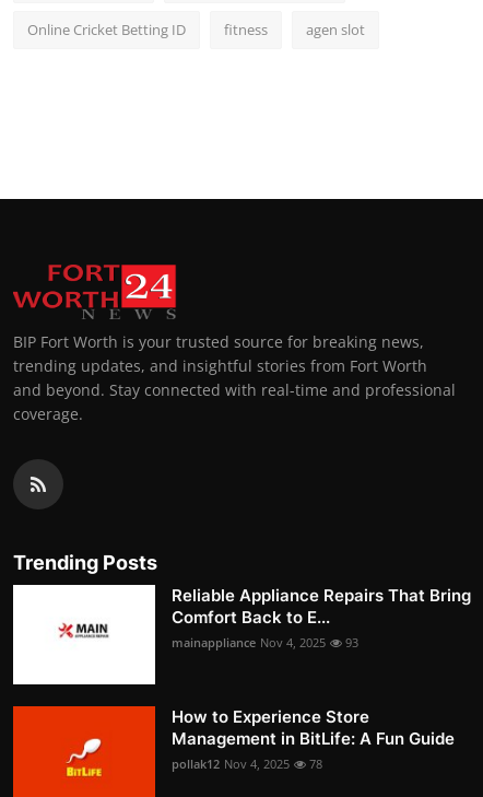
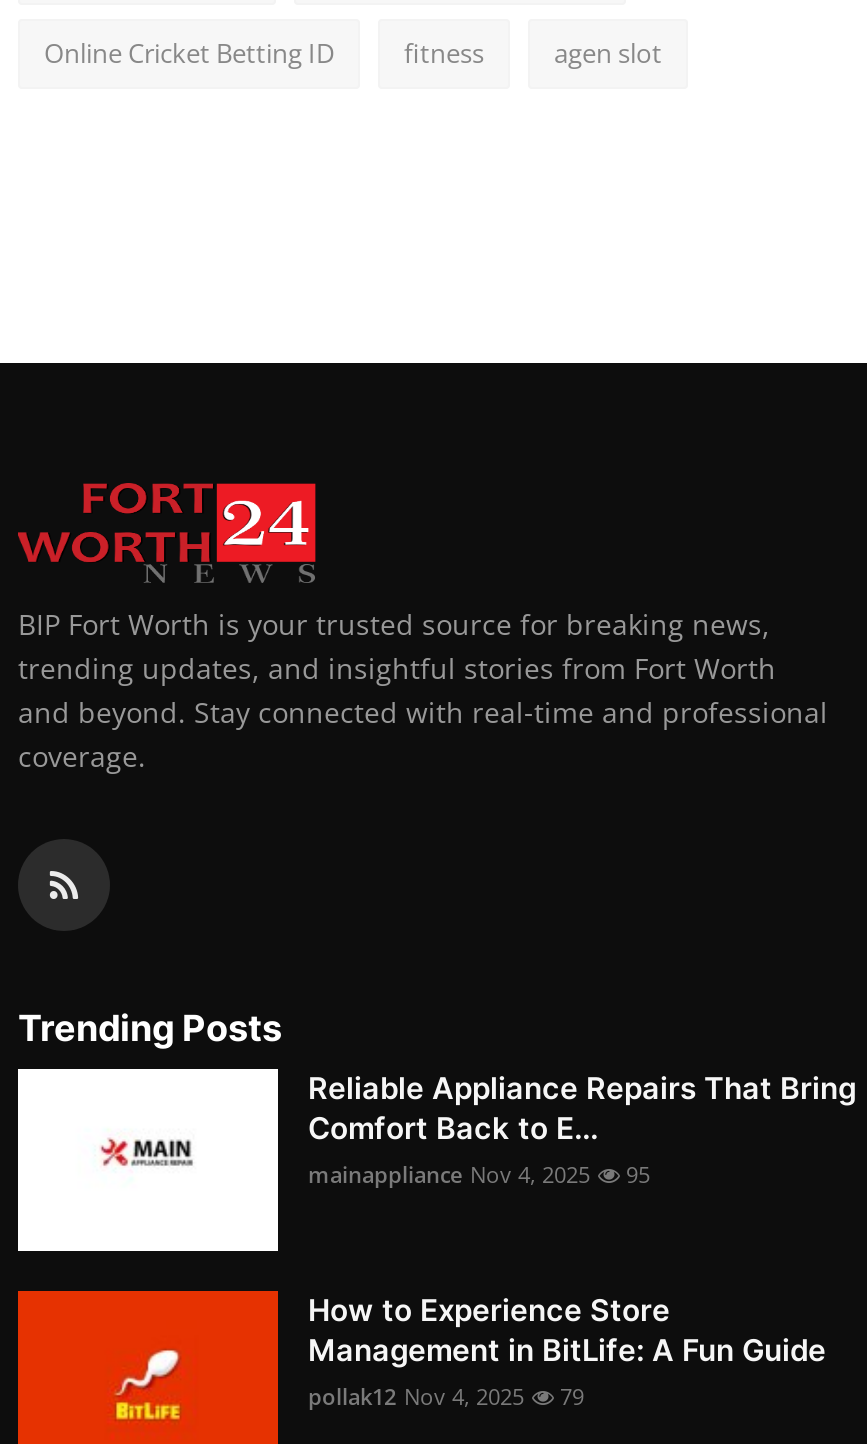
- mainappliance Nov 4, 2025 93
+ mainappliance Nov 4, 2025 95

- pollak12 Nov 4, 2025 78
+ pollak12 Nov 4, 2025 79
